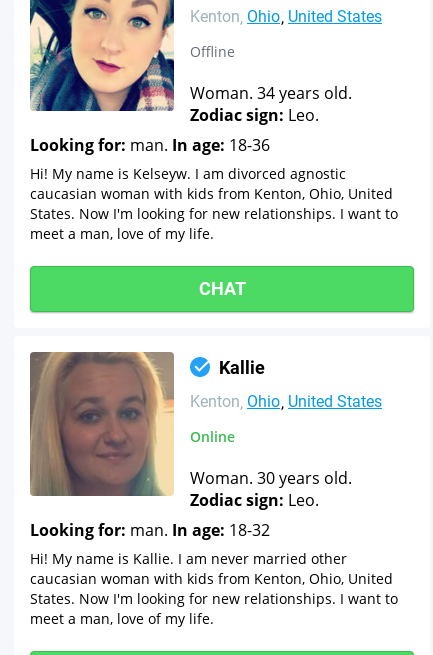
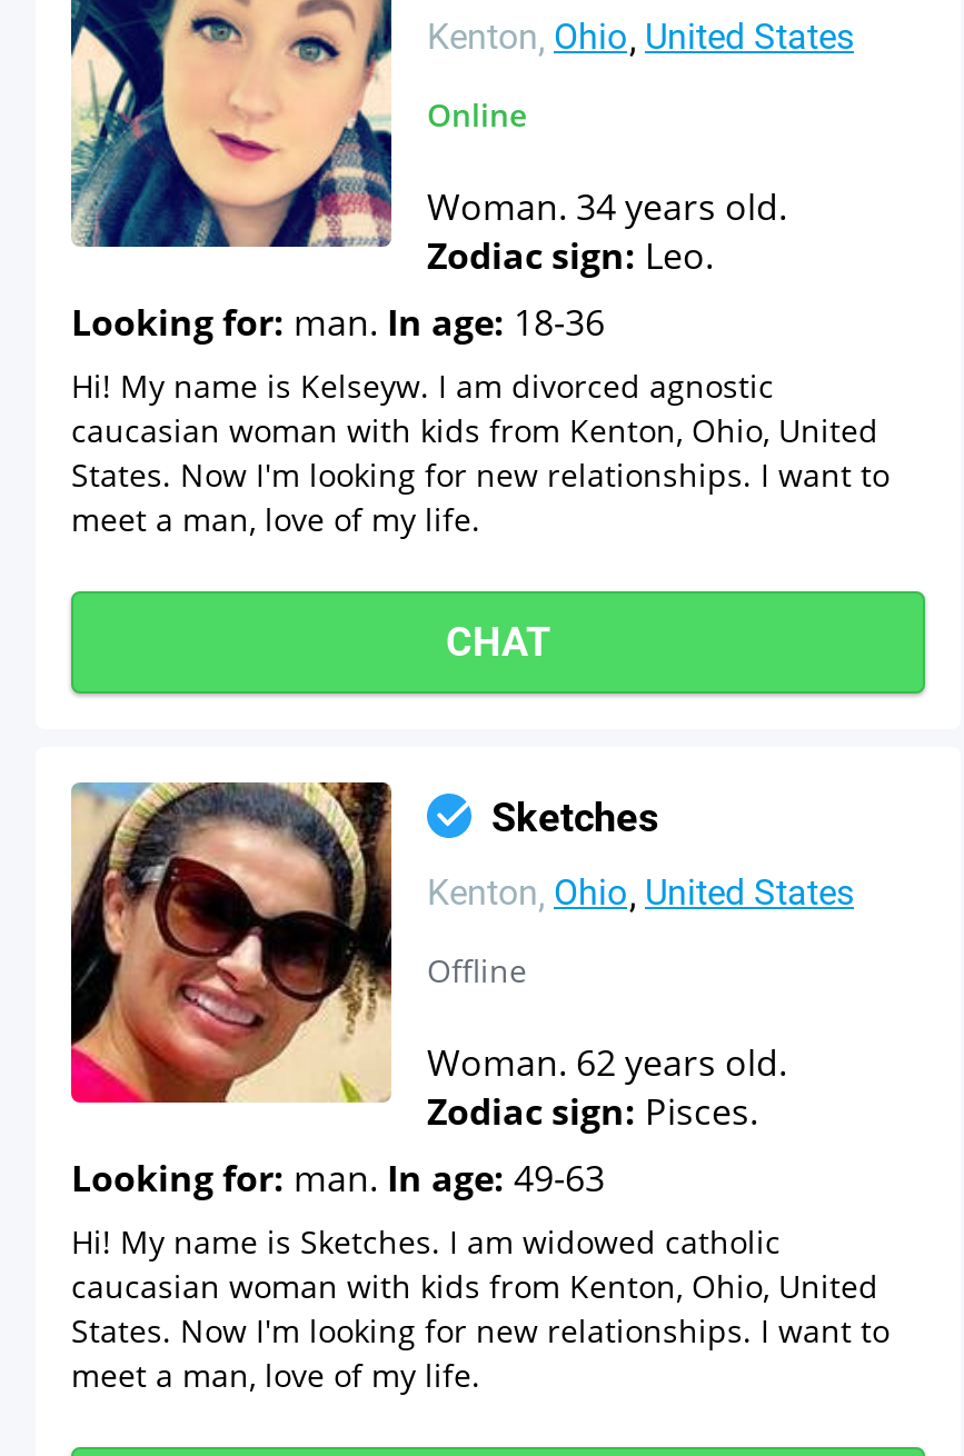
moved down: Offline

- [image]
- Woman. 30 years old.
- Zodiac sign: Leo.
- Looking for: man. In age: 18-32
- Hi! My name is Kallie. I am never married other
+ [image]
+ Woman. 62 years old.
+ Zodiac sign: Pisces.
+ Looking for: man. In age: 49-63
+ Hi! My name is Sketches. I am widowed catholic

- Kallie
+ Sketches

moved up: Online
